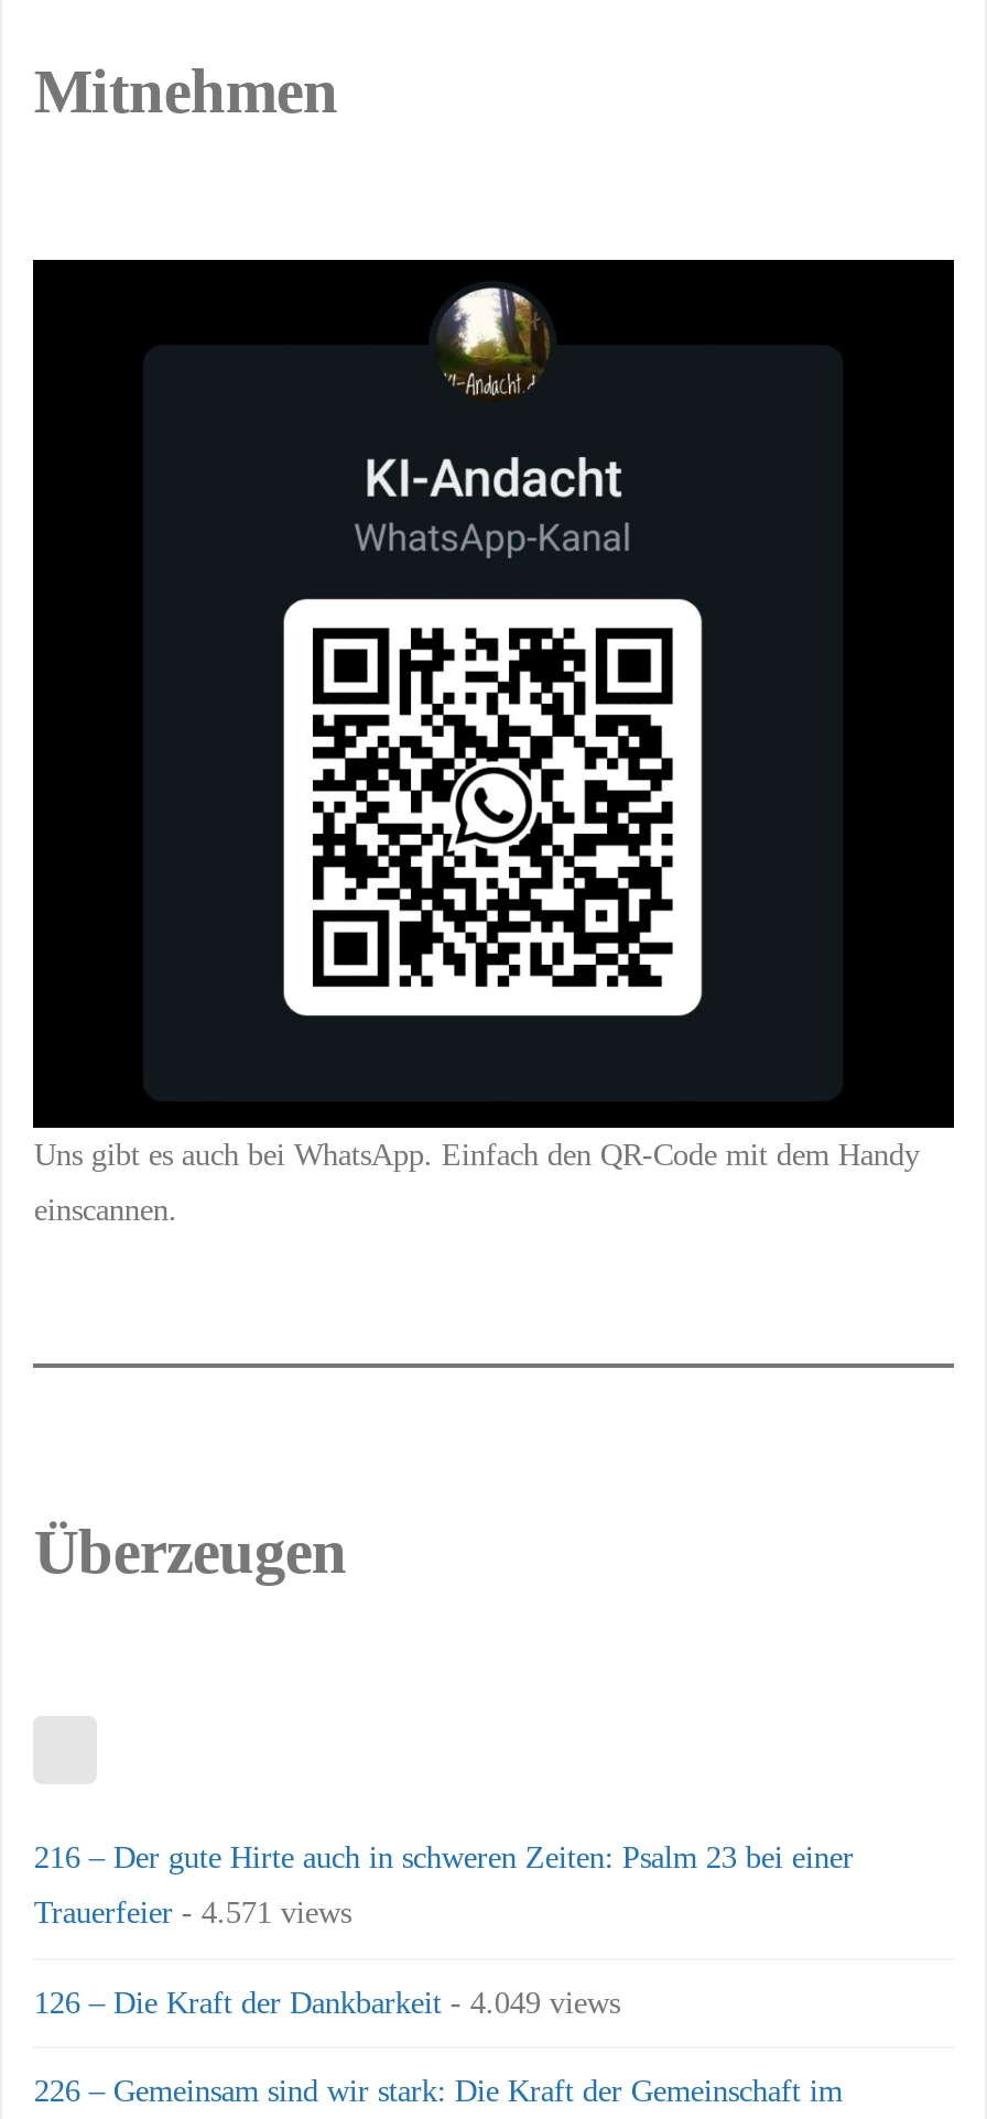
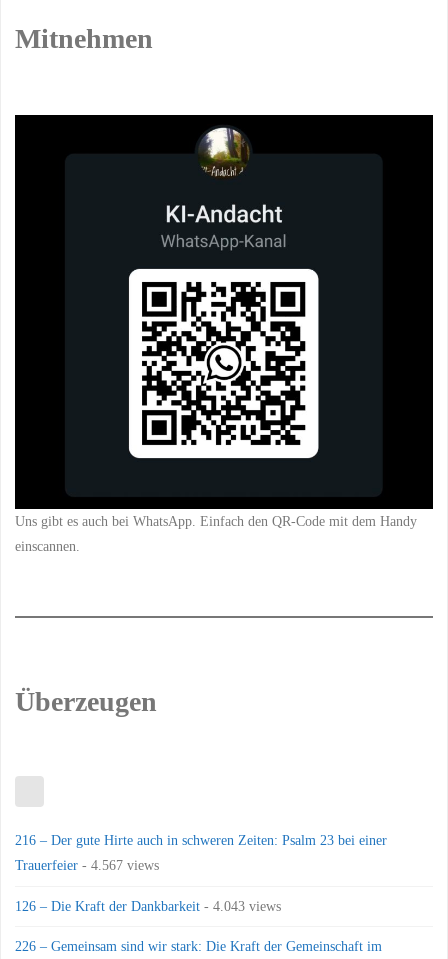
- Trauerfeier - 4.571 views
+ Trauerfeier - 4.567 views

- 126 – Die Kraft der Dankbarkeit - 4.049 views
+ 126 – Die Kraft der Dankbarkeit - 4.043 views
